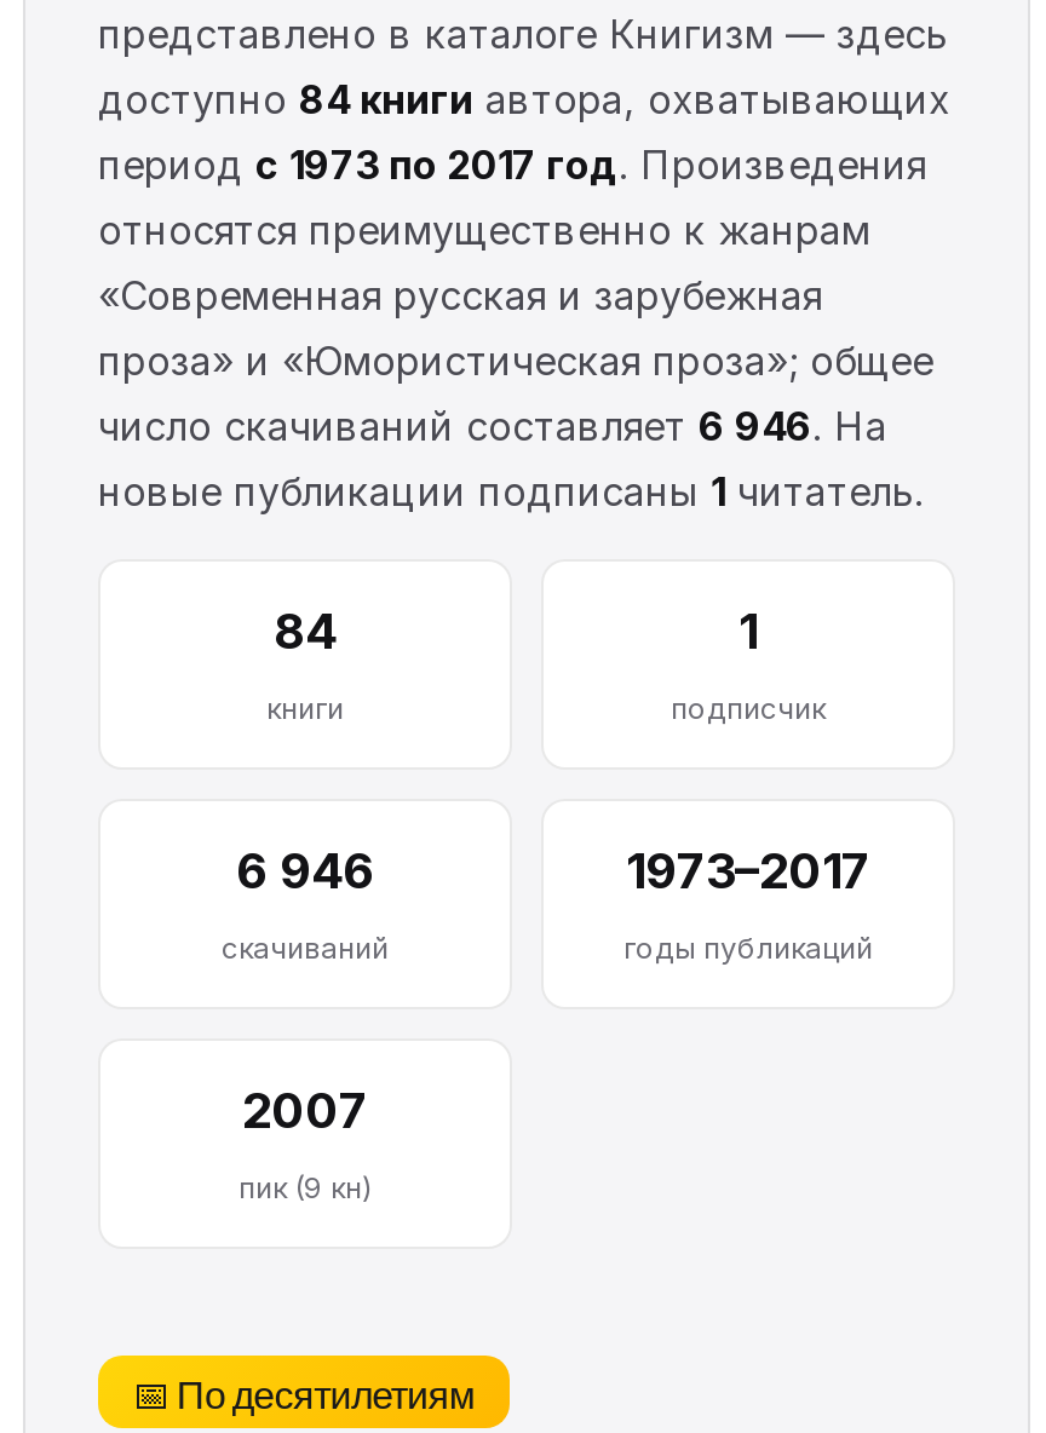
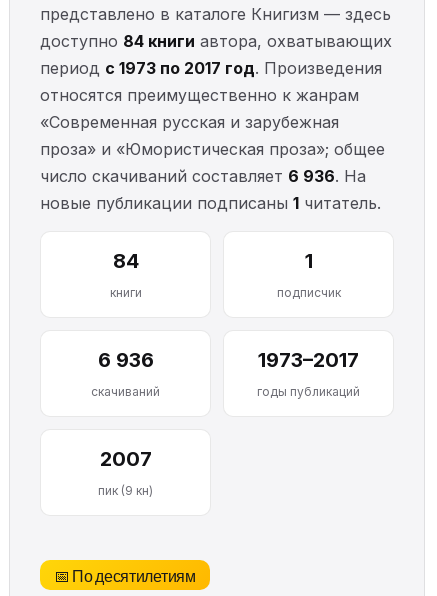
- число скачиваний составляет 6 946. На
+ число скачиваний составляет 6 936. На

- 6 946
+ 6 936
